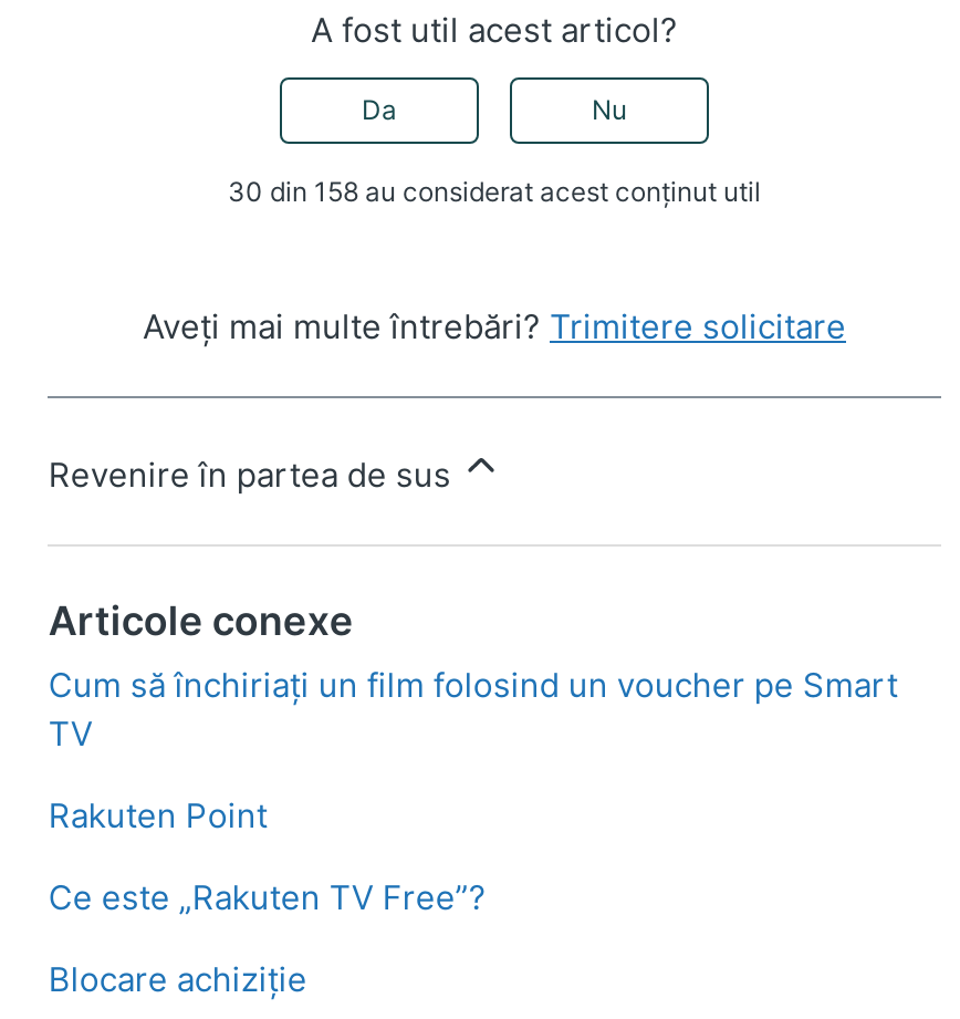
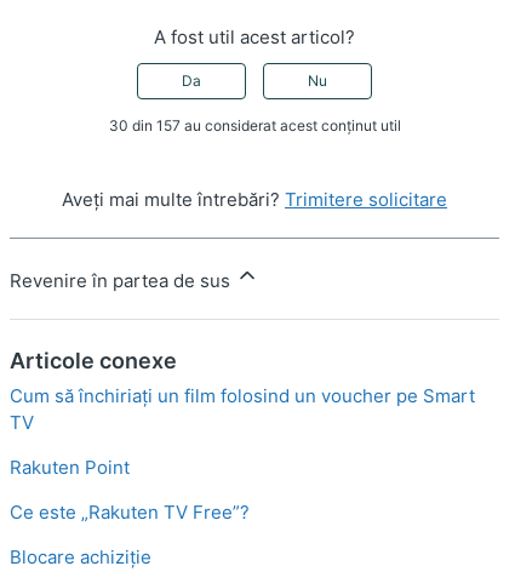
- 30 din 158 au considerat acest conținut util
+ 30 din 157 au considerat acest conținut util
